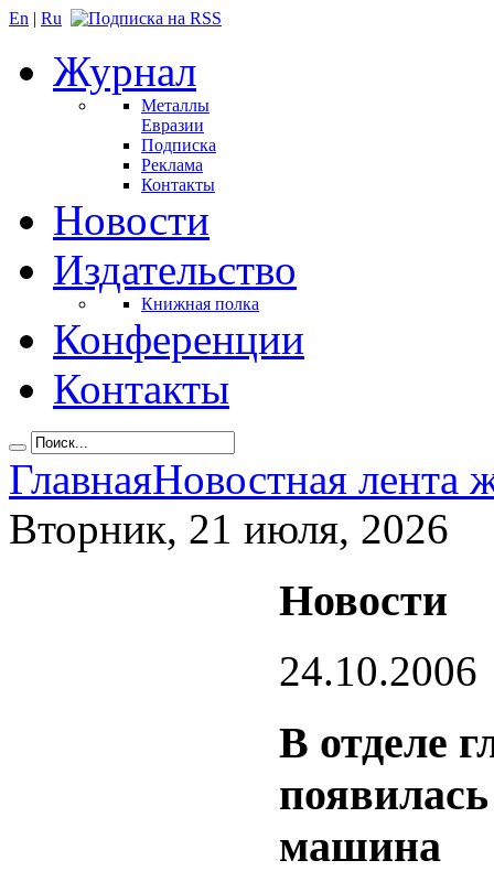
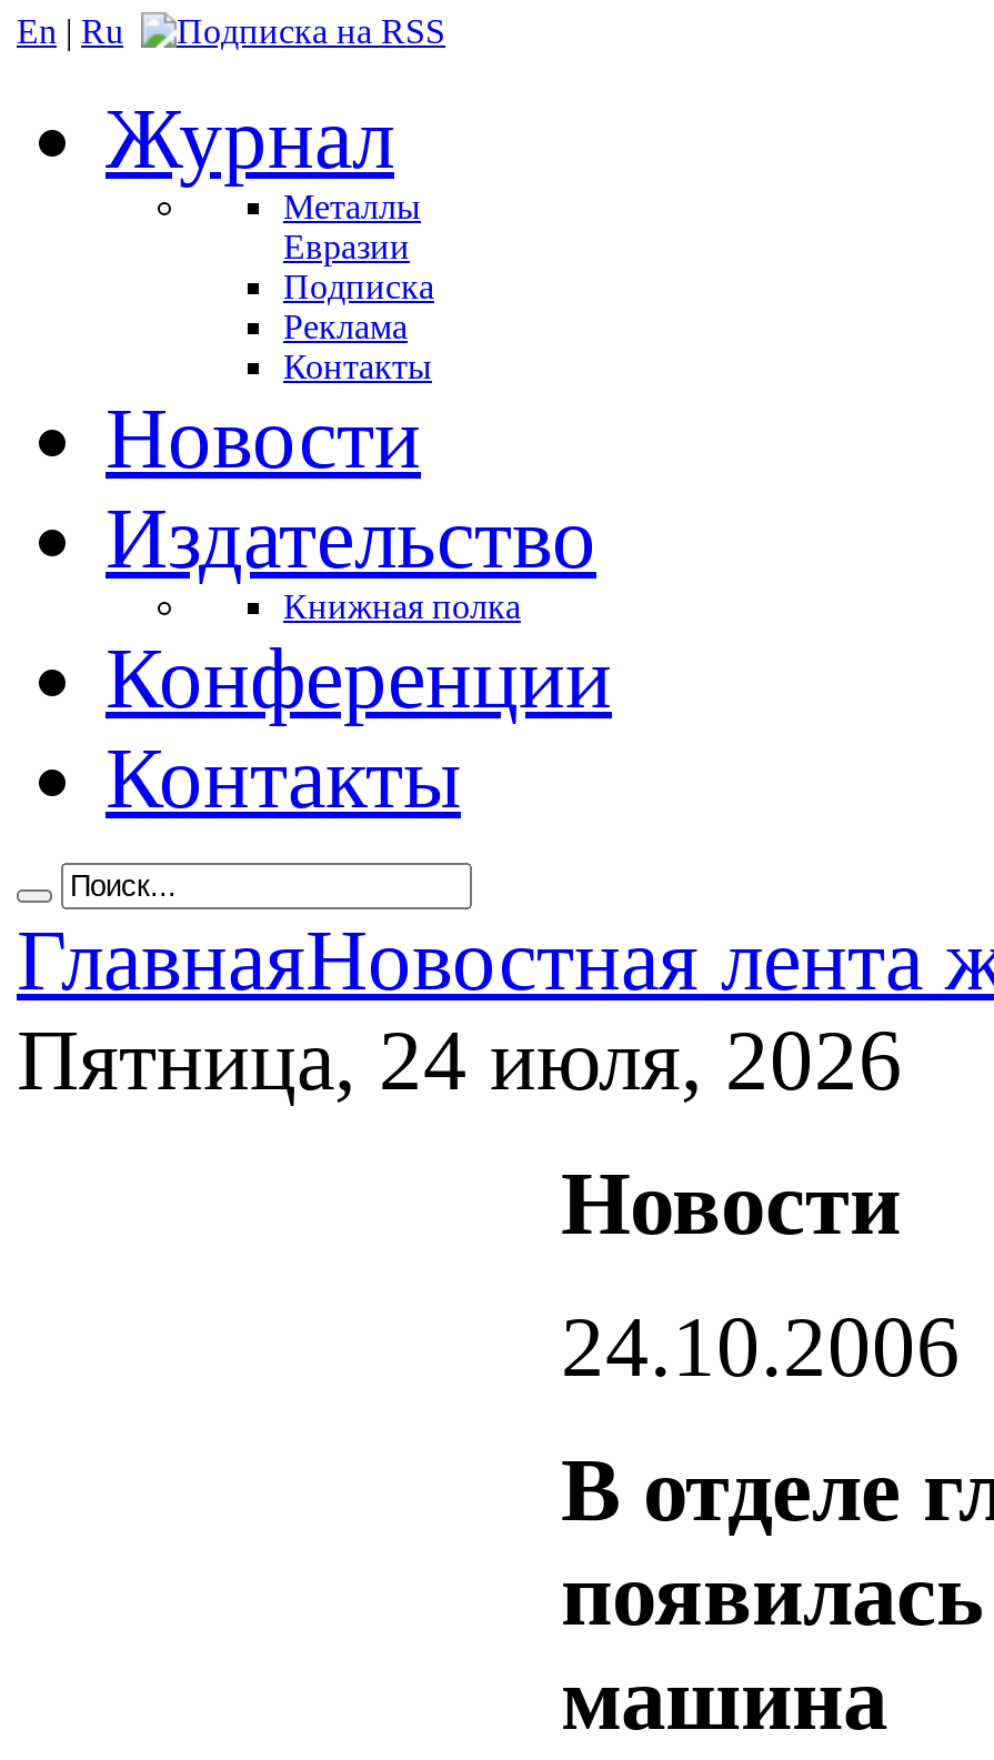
- Вторник, 21 июля, 2026
+ Пятница, 24 июля, 2026
